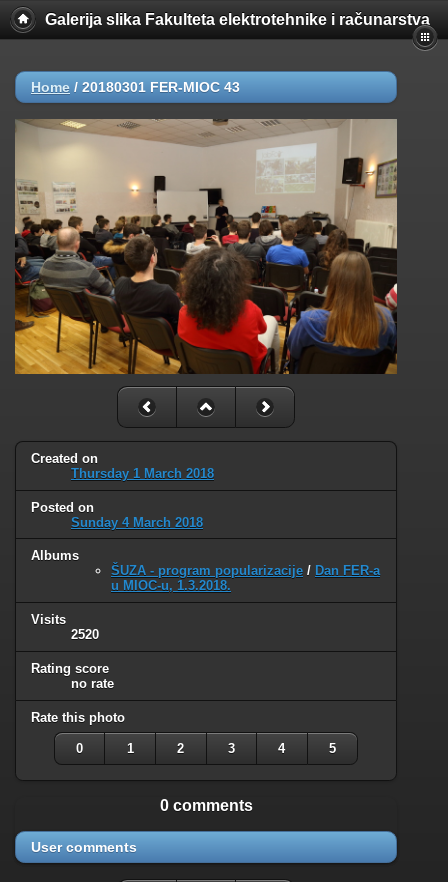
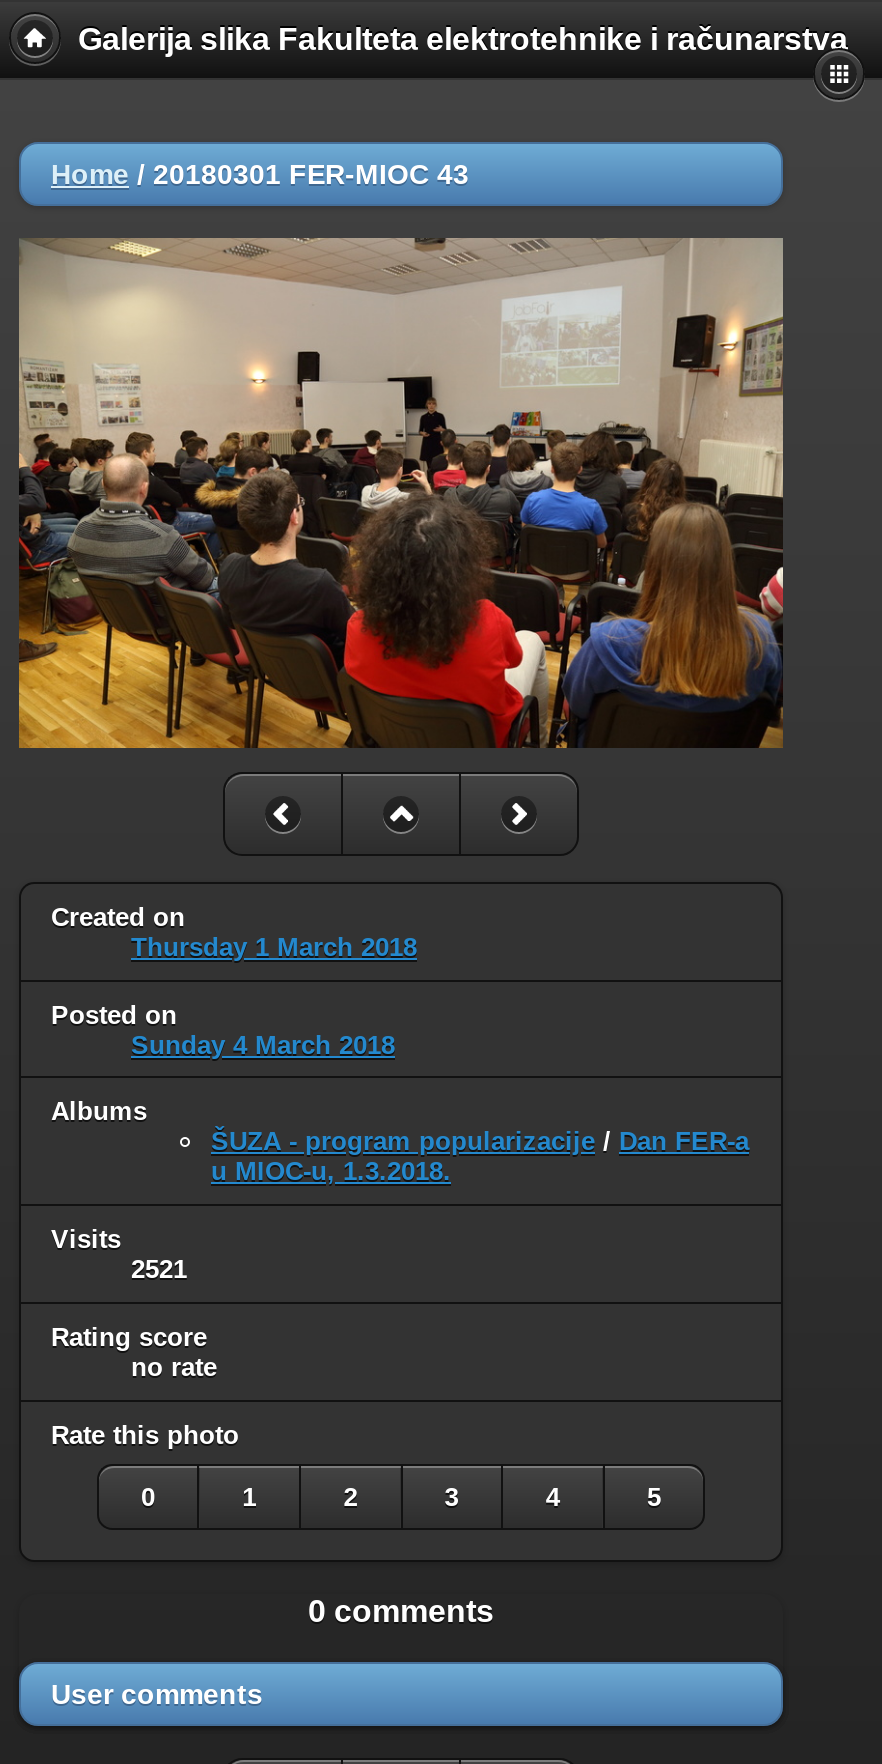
- 2520
+ 2521
